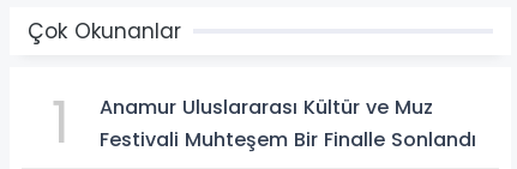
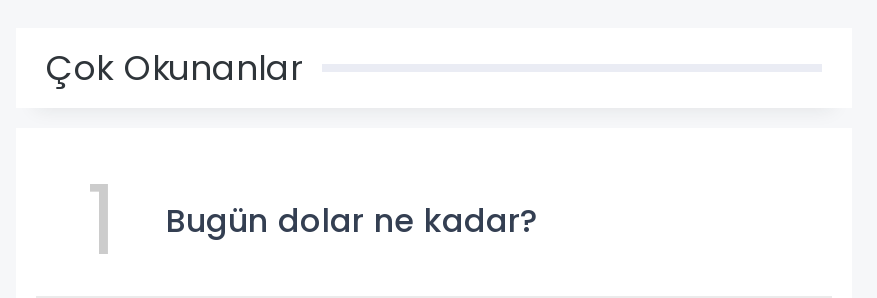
- Anamur Uluslararası Kültür ve Muz
- Festivali Muhteşem Bir Finalle Sonlandı
+ Bugün dolar ne kadar?
